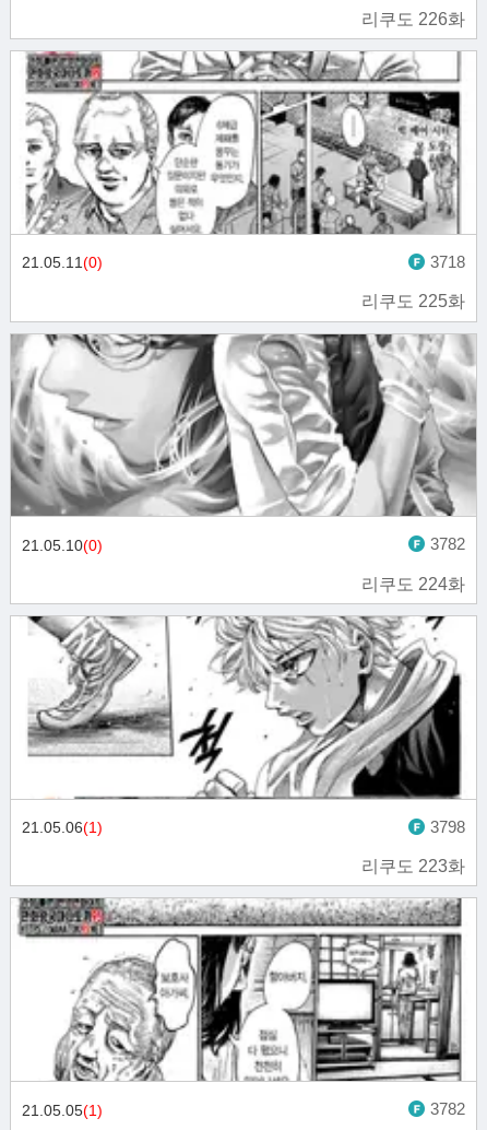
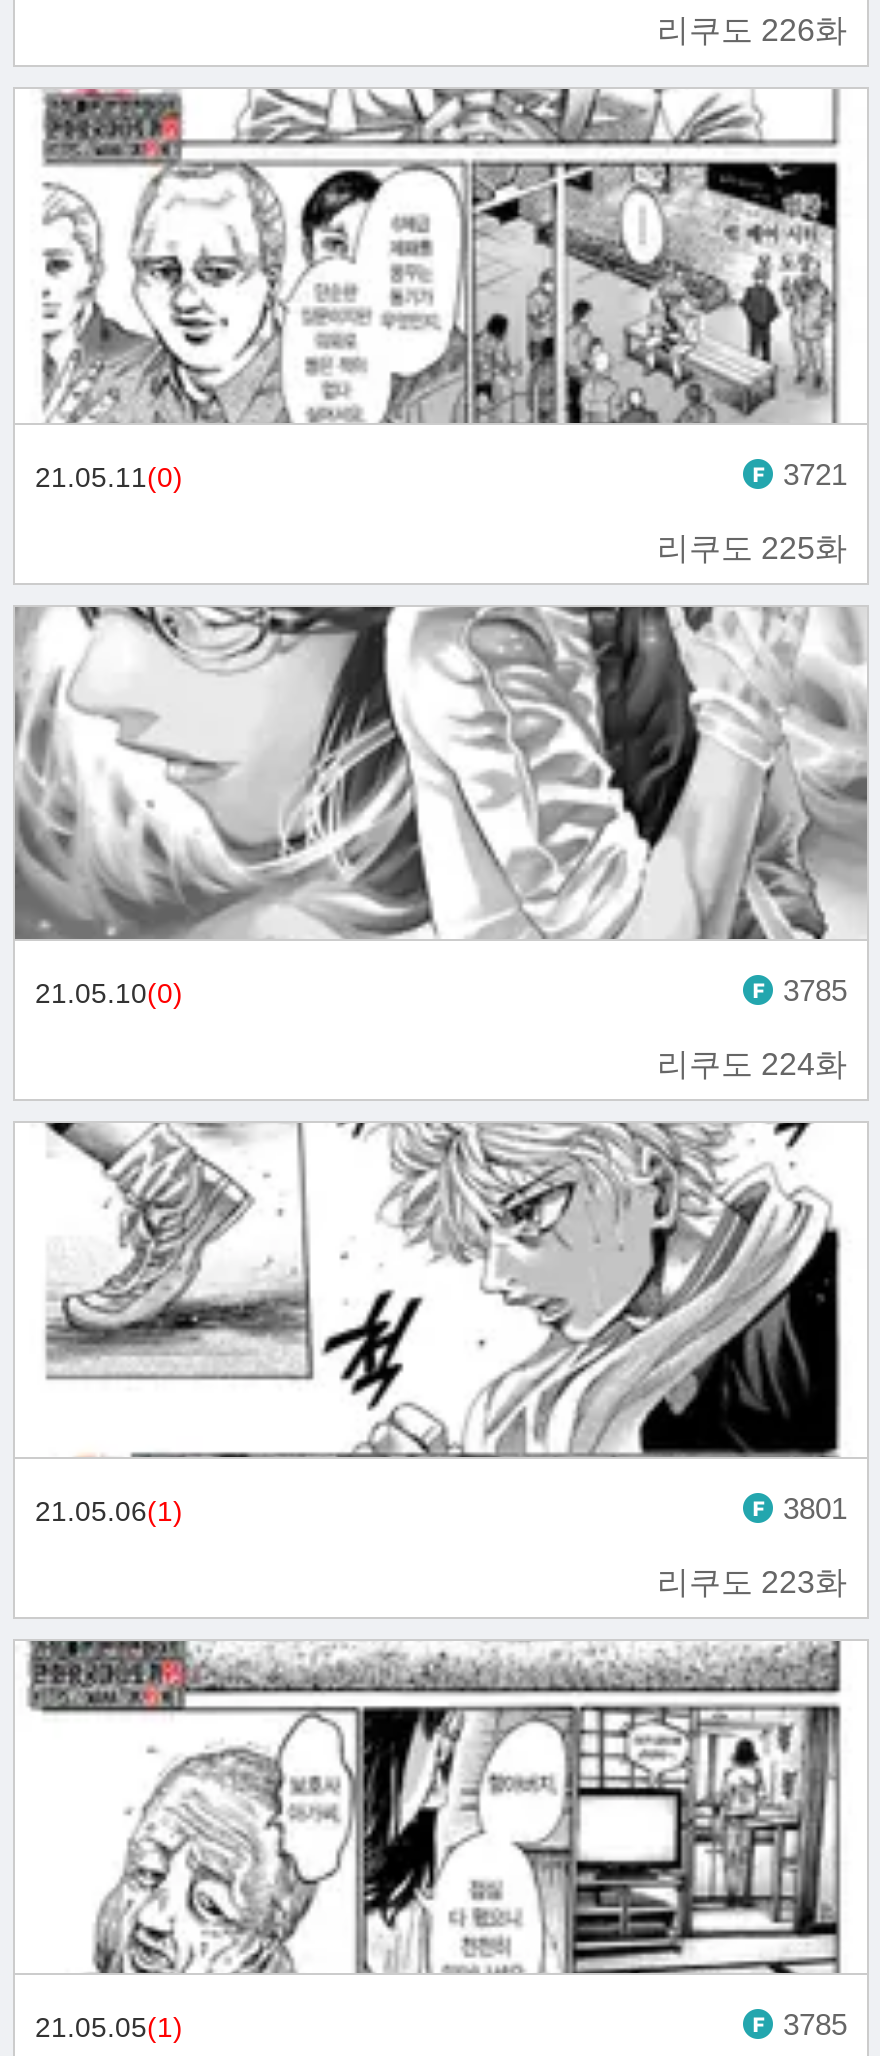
- 3718
+ 3721

- 3782
+ 3785

- 3798
+ 3801

- 3782
+ 3785
